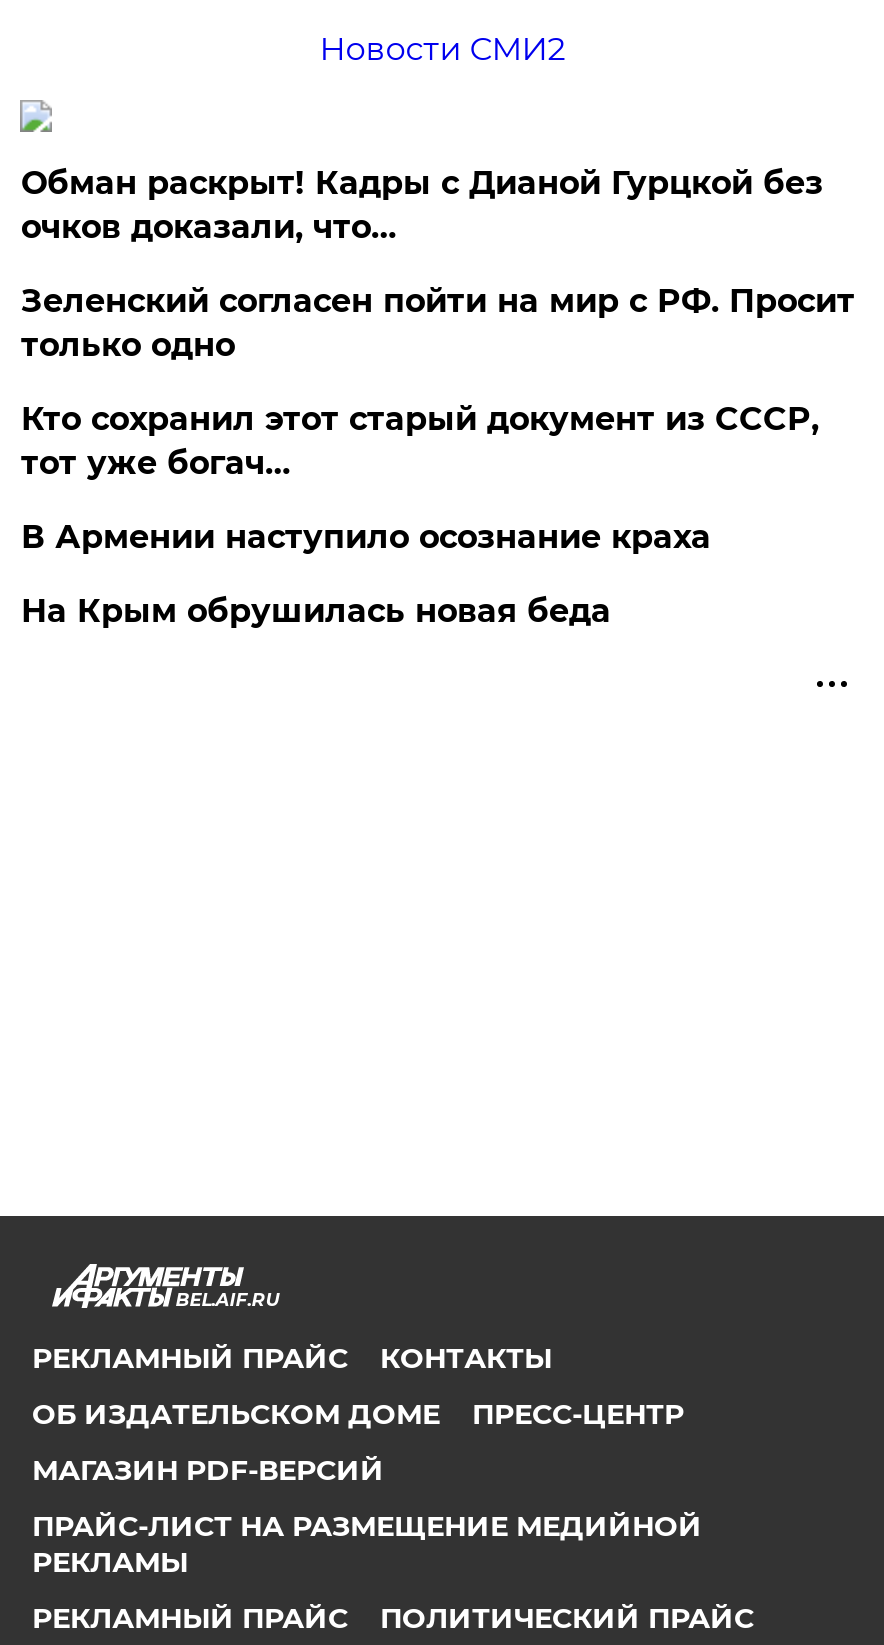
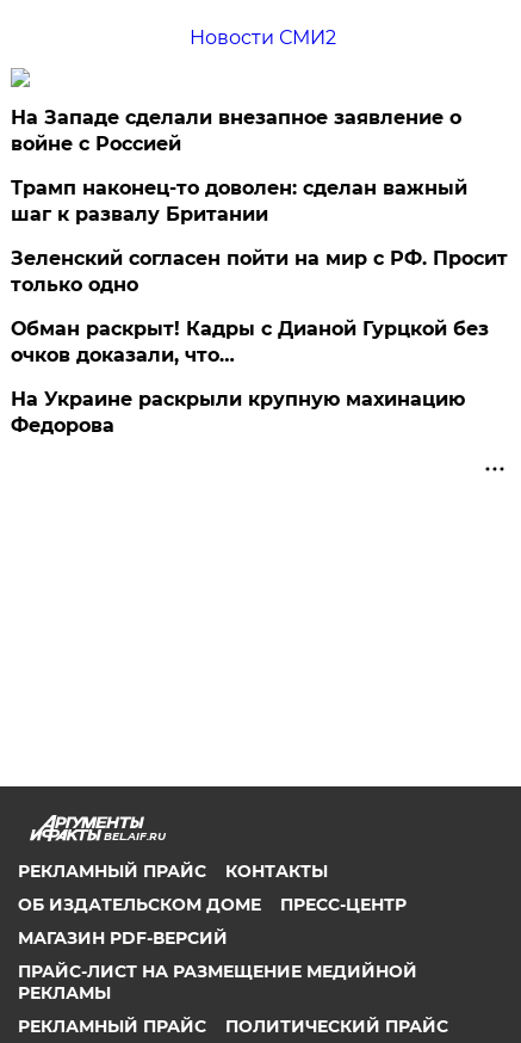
+ На Западе сделали внезапное заявление о
+ войне с Россией
+ Трамп наконец-то доволен: сделан важный
+ шаг к развалу Британии

moved down: Обман раскрыт! Кадры с Дианой Гурцкой без | очков доказали, что…

- Кто сохранил этот старый документ из СССР,
- тот уже богач…
- В Армении наступило осознание краха
- На Крым обрушилась новая беда
+ На Украине раскрыли крупную махинацию
+ Федорова
